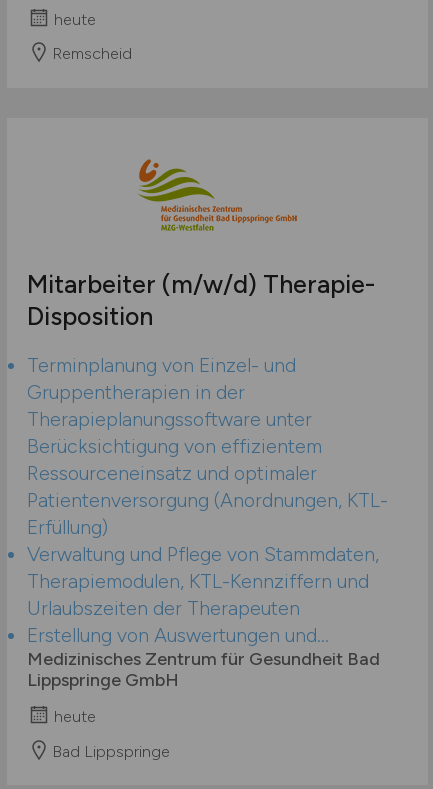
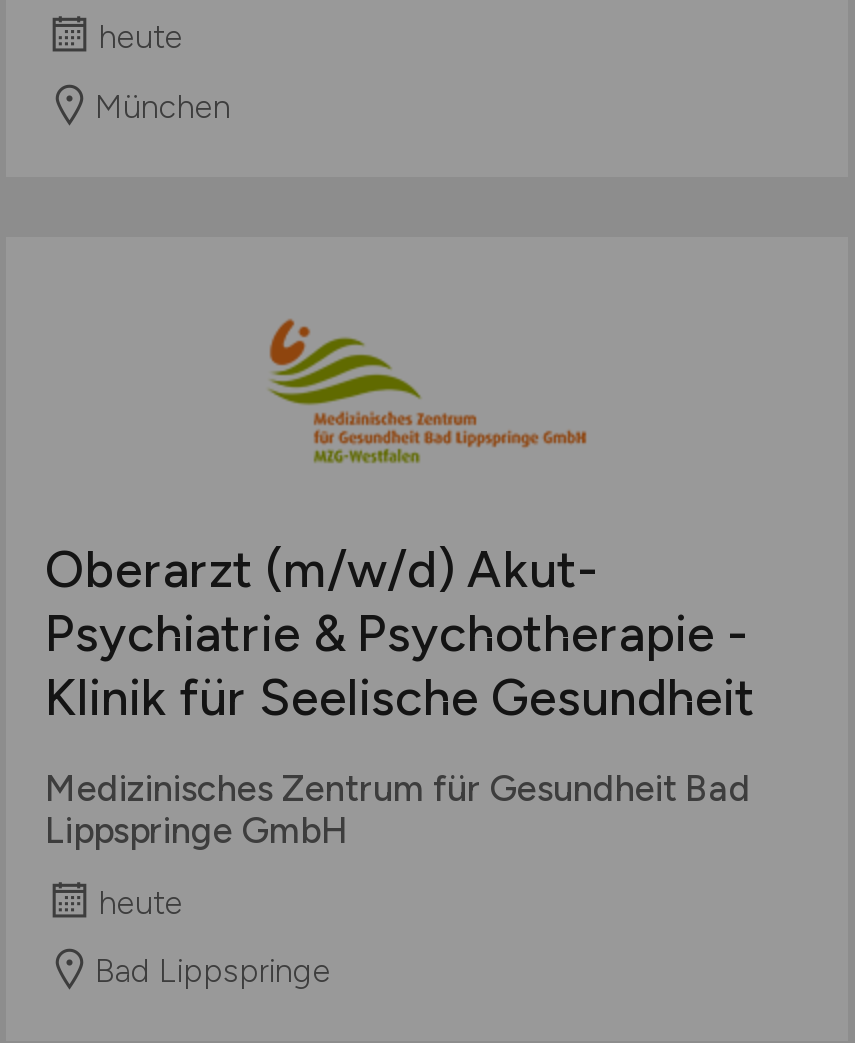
- Remscheid
+ München

- Mitarbeiter (m/w/d) Therapie-
- Disposition
- Terminplanung von Einzel- und
- Gruppentherapien in der
- Therapieplanungssoftware unter
- Berücksichtigung von effizientem
- Ressourceneinsatz und optimaler
- Patientenversorgung (Anordnungen, KTL-
- Erfüllung)
- Verwaltung und Pflege von Stammdaten,
- Therapiemodulen, KTL-Kennziffern und
- Urlaubszeiten der Therapeuten
- Erstellung von Auswertungen und...
+ Oberarzt (m/w/d) Akut-
+ Psychiatrie & Psychotherapie -
+ Klinik für Seelische Gesundheit
